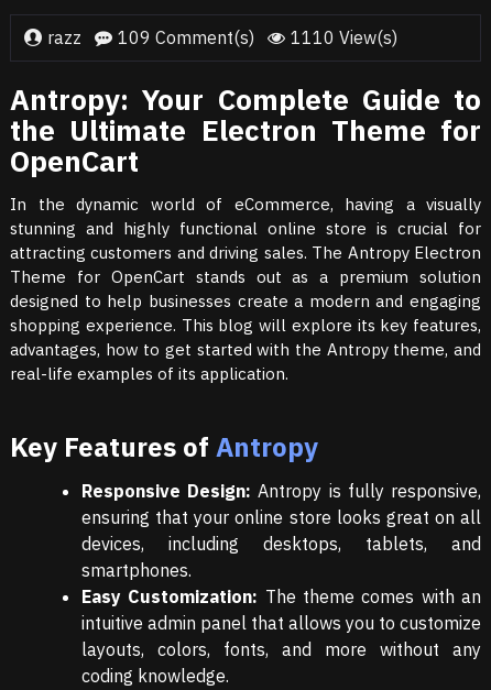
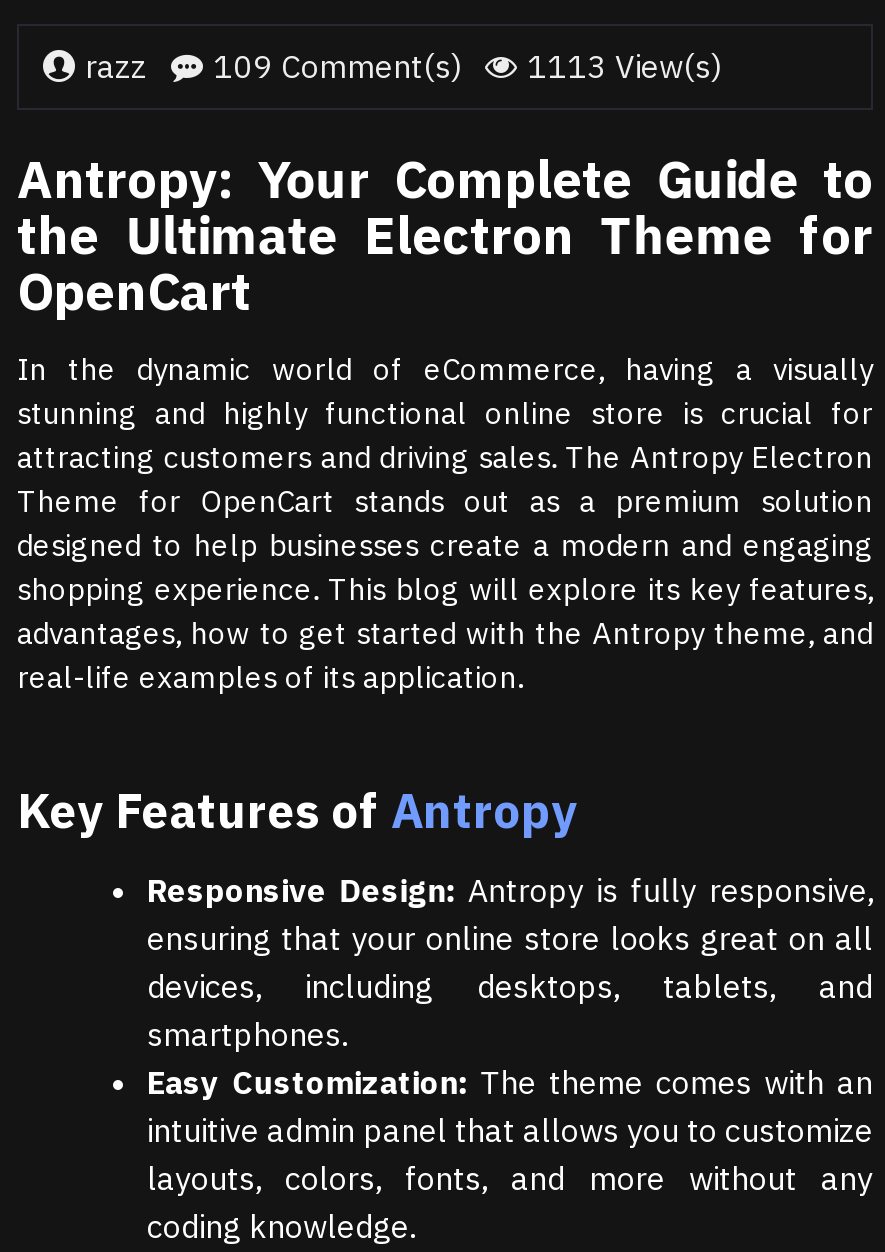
- razz 109 Comment(s) 1110 View(s)
+ razz 109 Comment(s) 1113 View(s)
